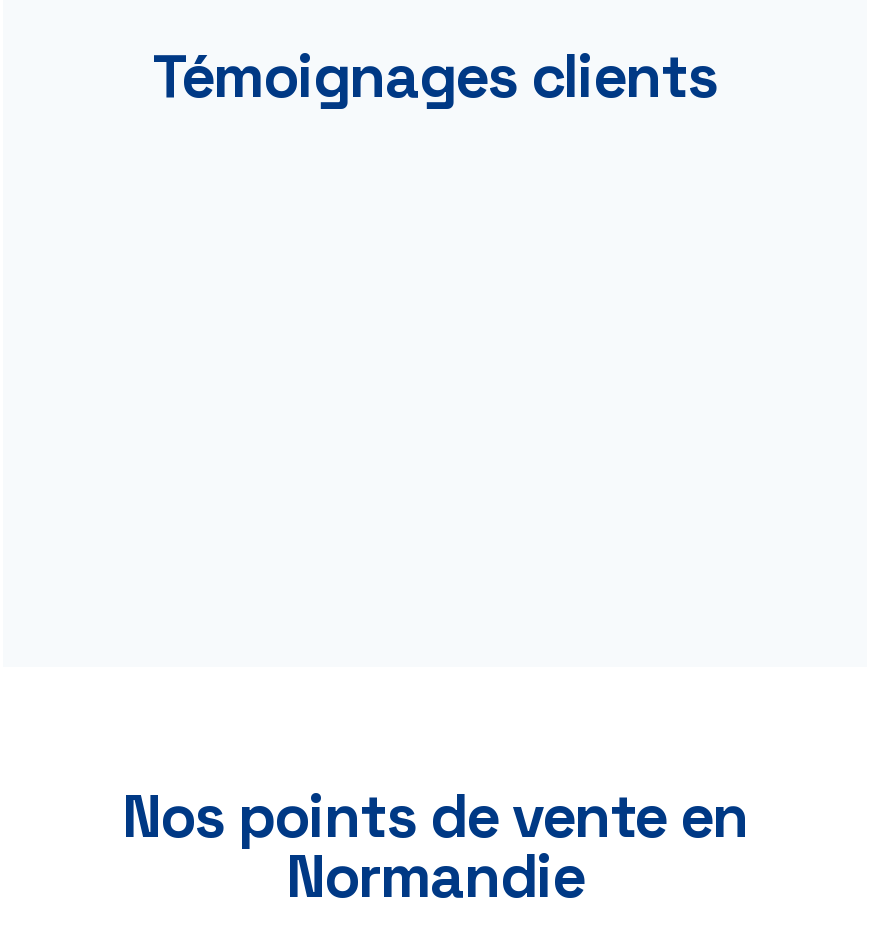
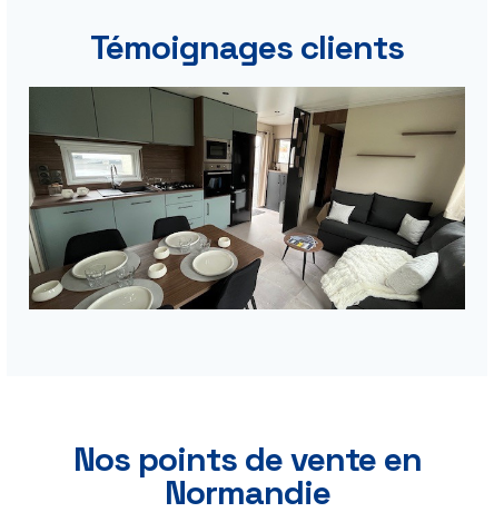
+ [image]
